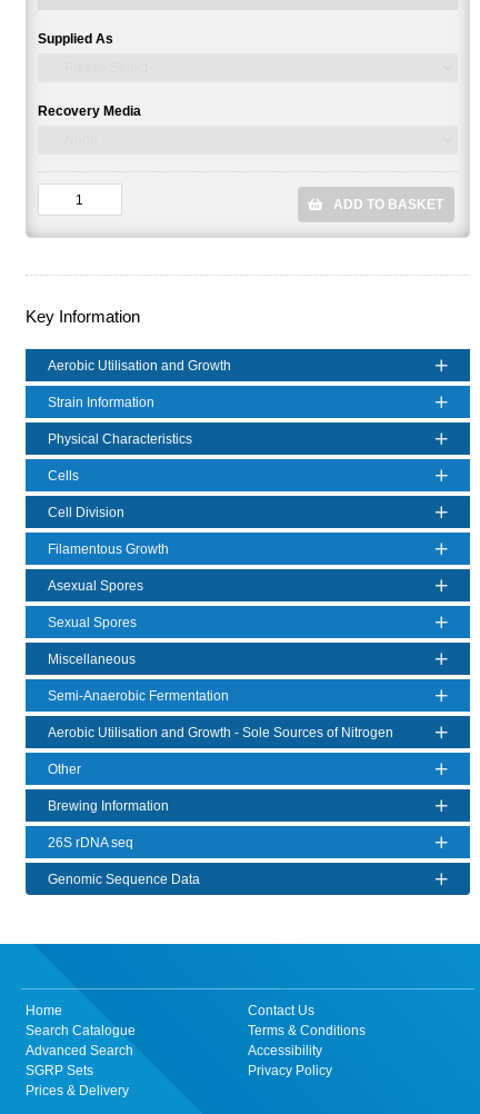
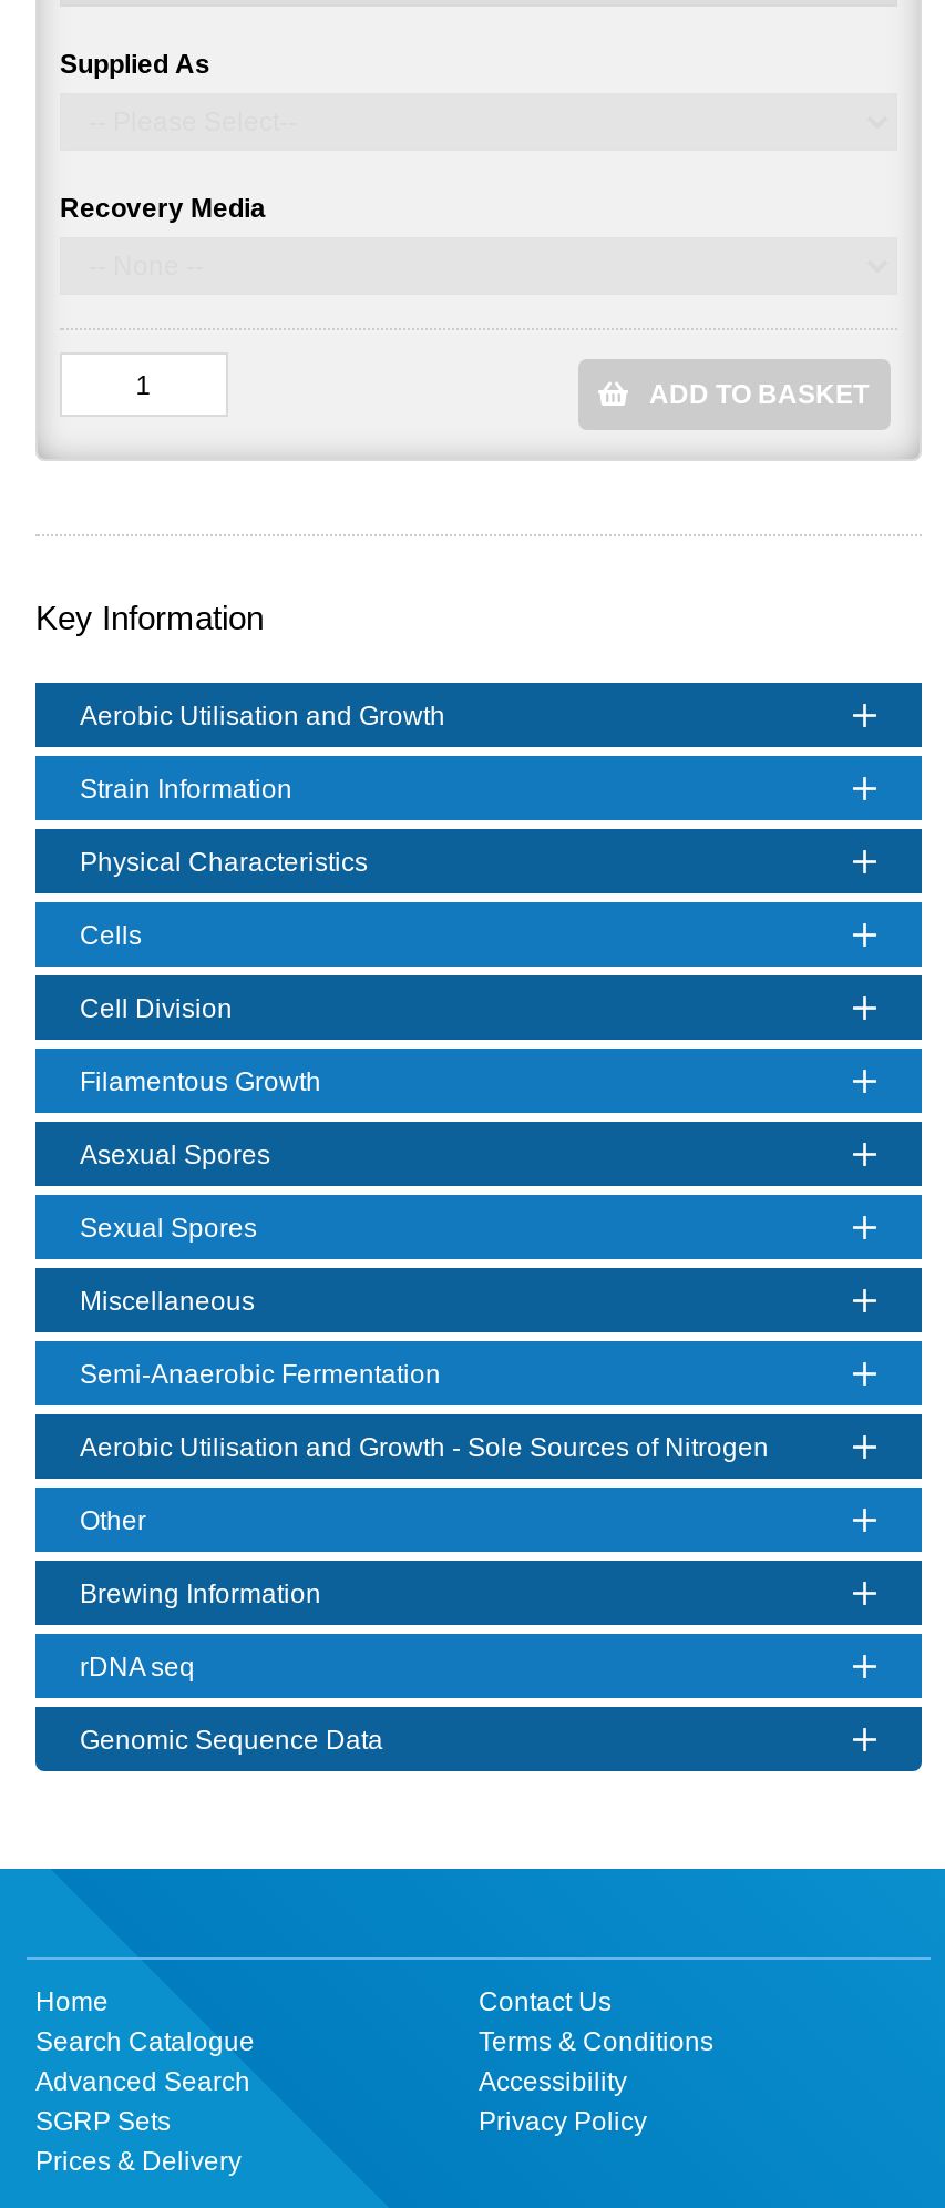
- 26S rDNA seq
+ rDNA seq
